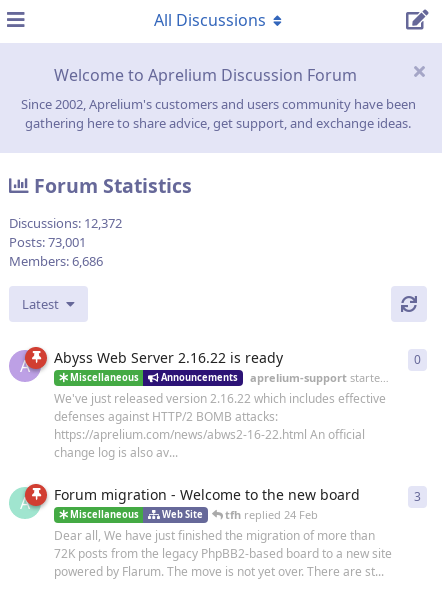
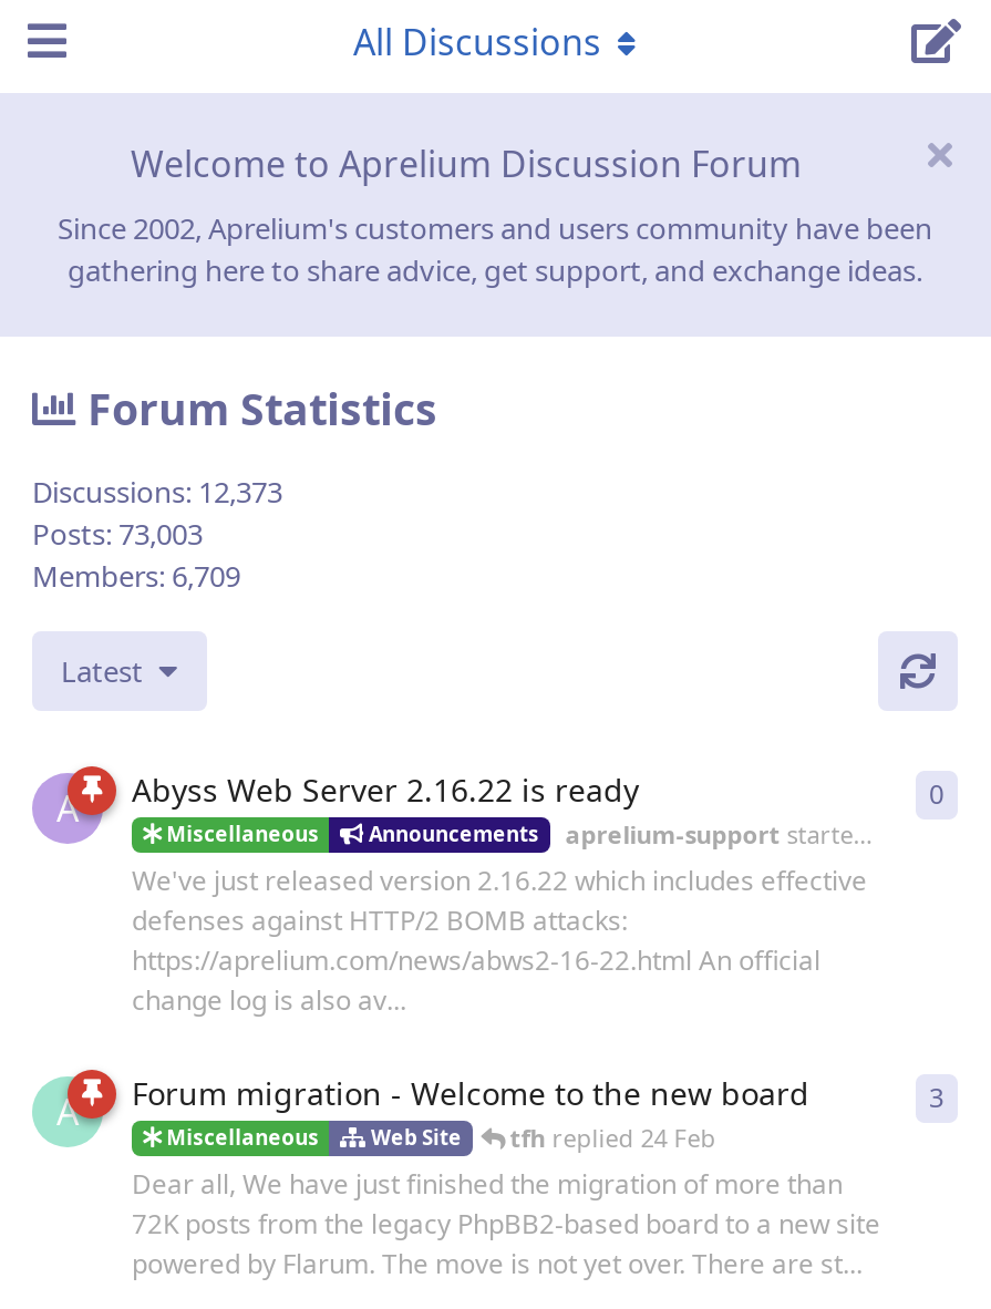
- Discussions: 12,372
+ Discussions: 12,373

- Posts: 73,001
+ Posts: 73,003

- Members: 6,686
+ Members: 6,709
